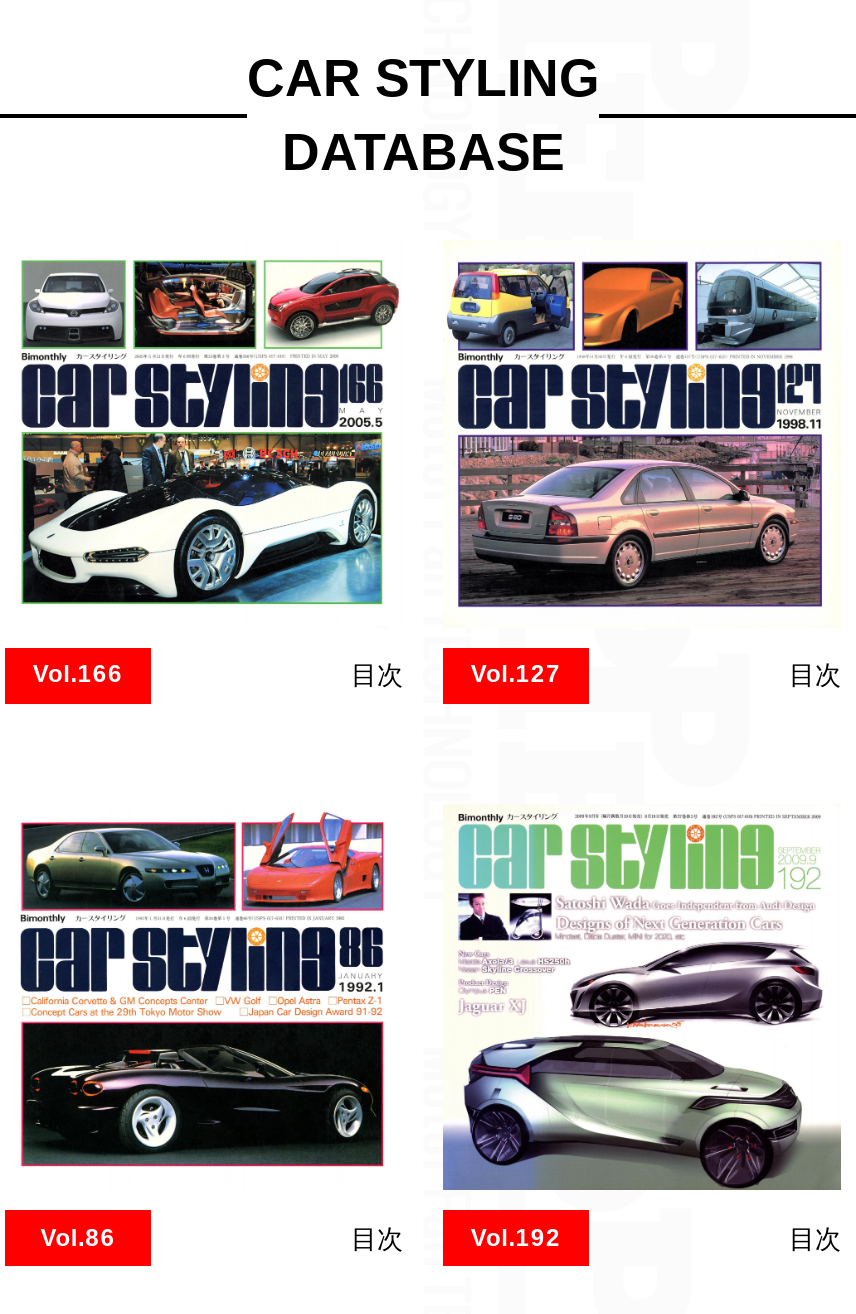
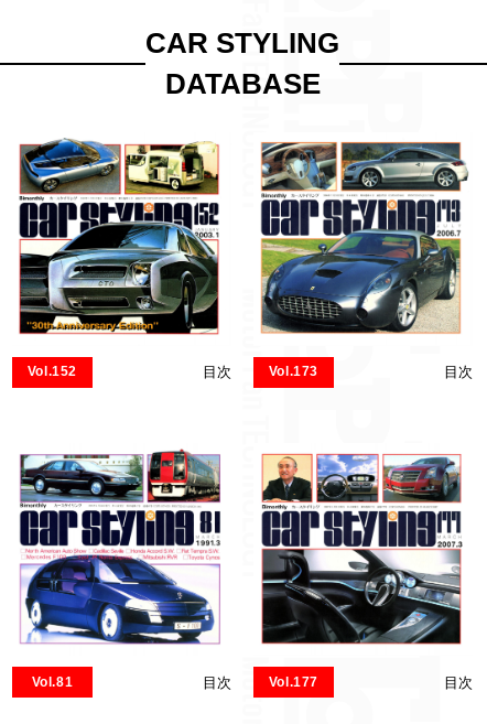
- [image]
- Vol.166
+ [image]
+ Vol.152

- [image]
- Vol.127
+ [image]
+ Vol.173

- [image]
- Vol.86
+ [image]
+ Vol.81

- [image]
- Vol.192
+ [image]
+ Vol.177
